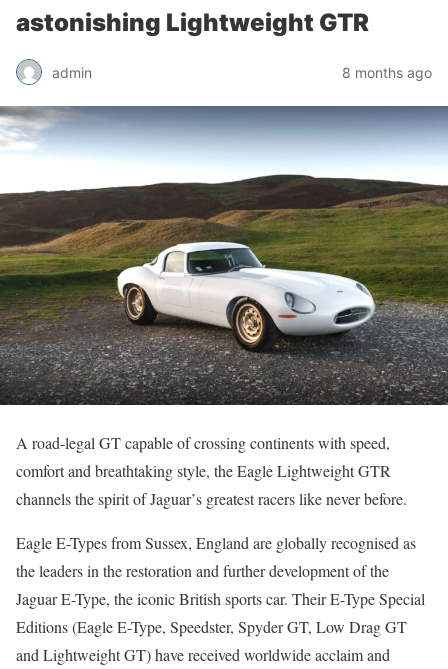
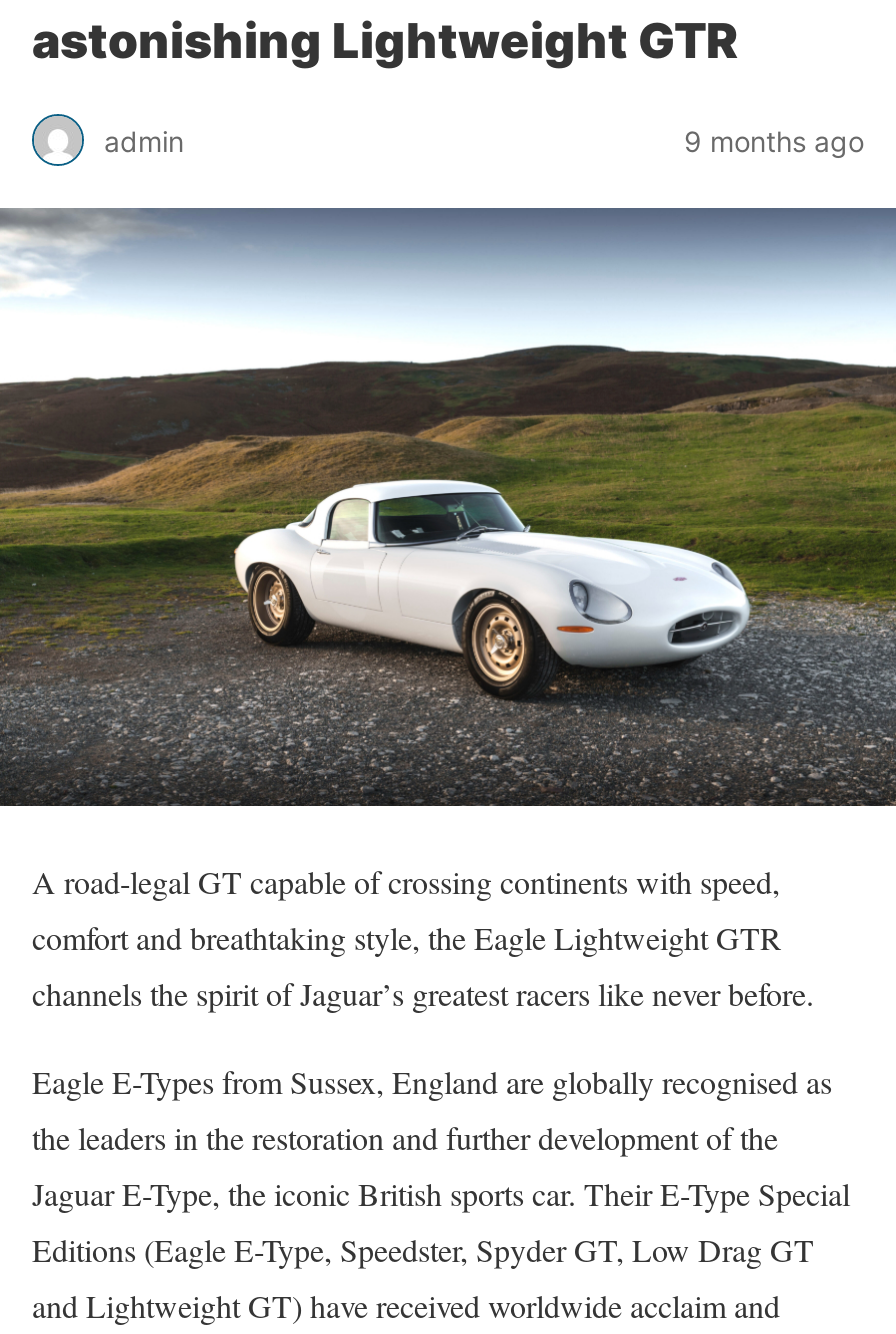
- 8 months ago
+ 9 months ago
